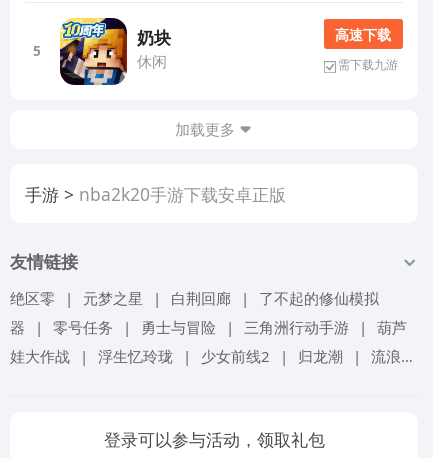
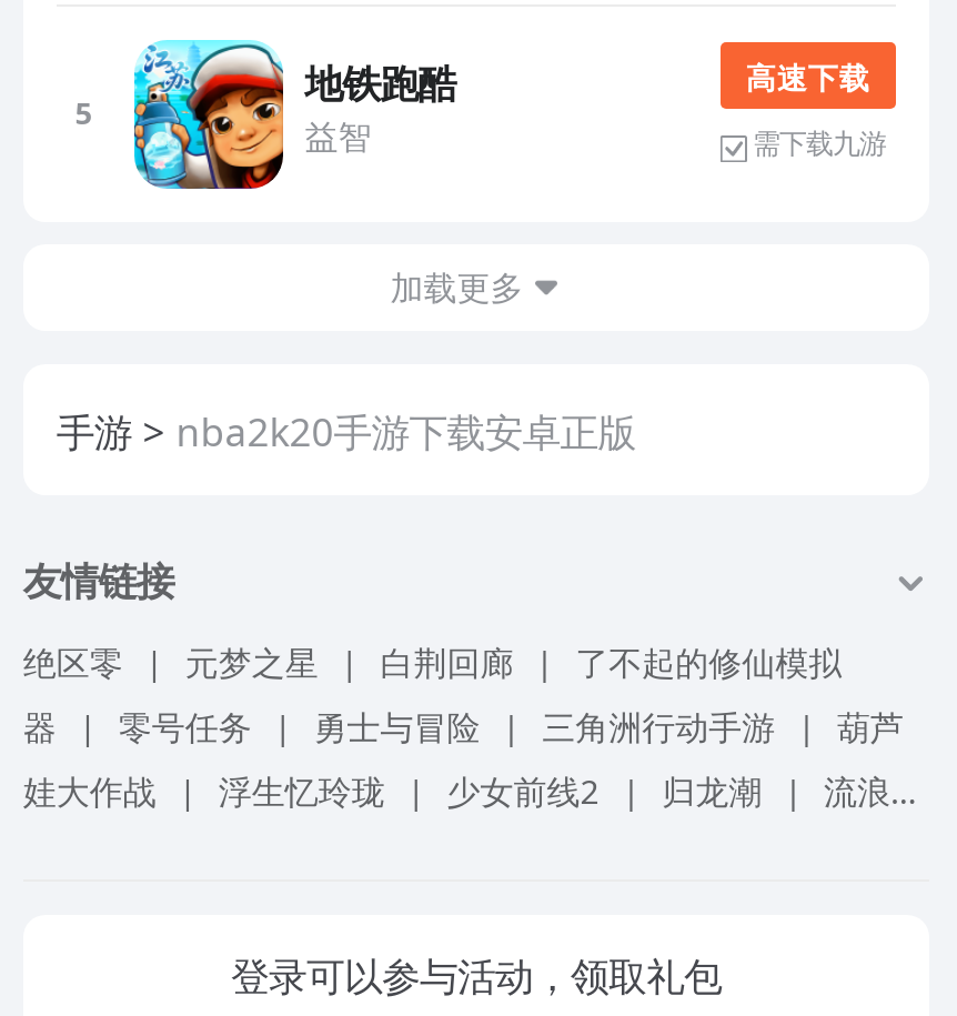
- [image]
- 奶块
- 休闲
+ [image]
+ 地铁跑酷
+ 益智
